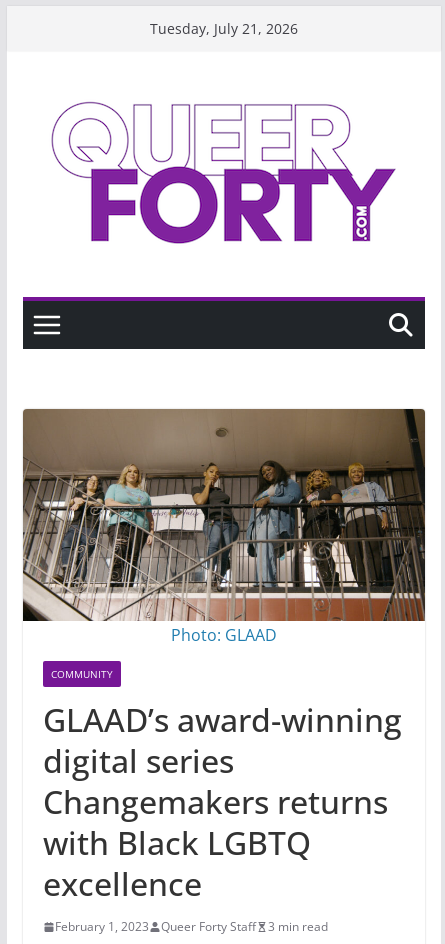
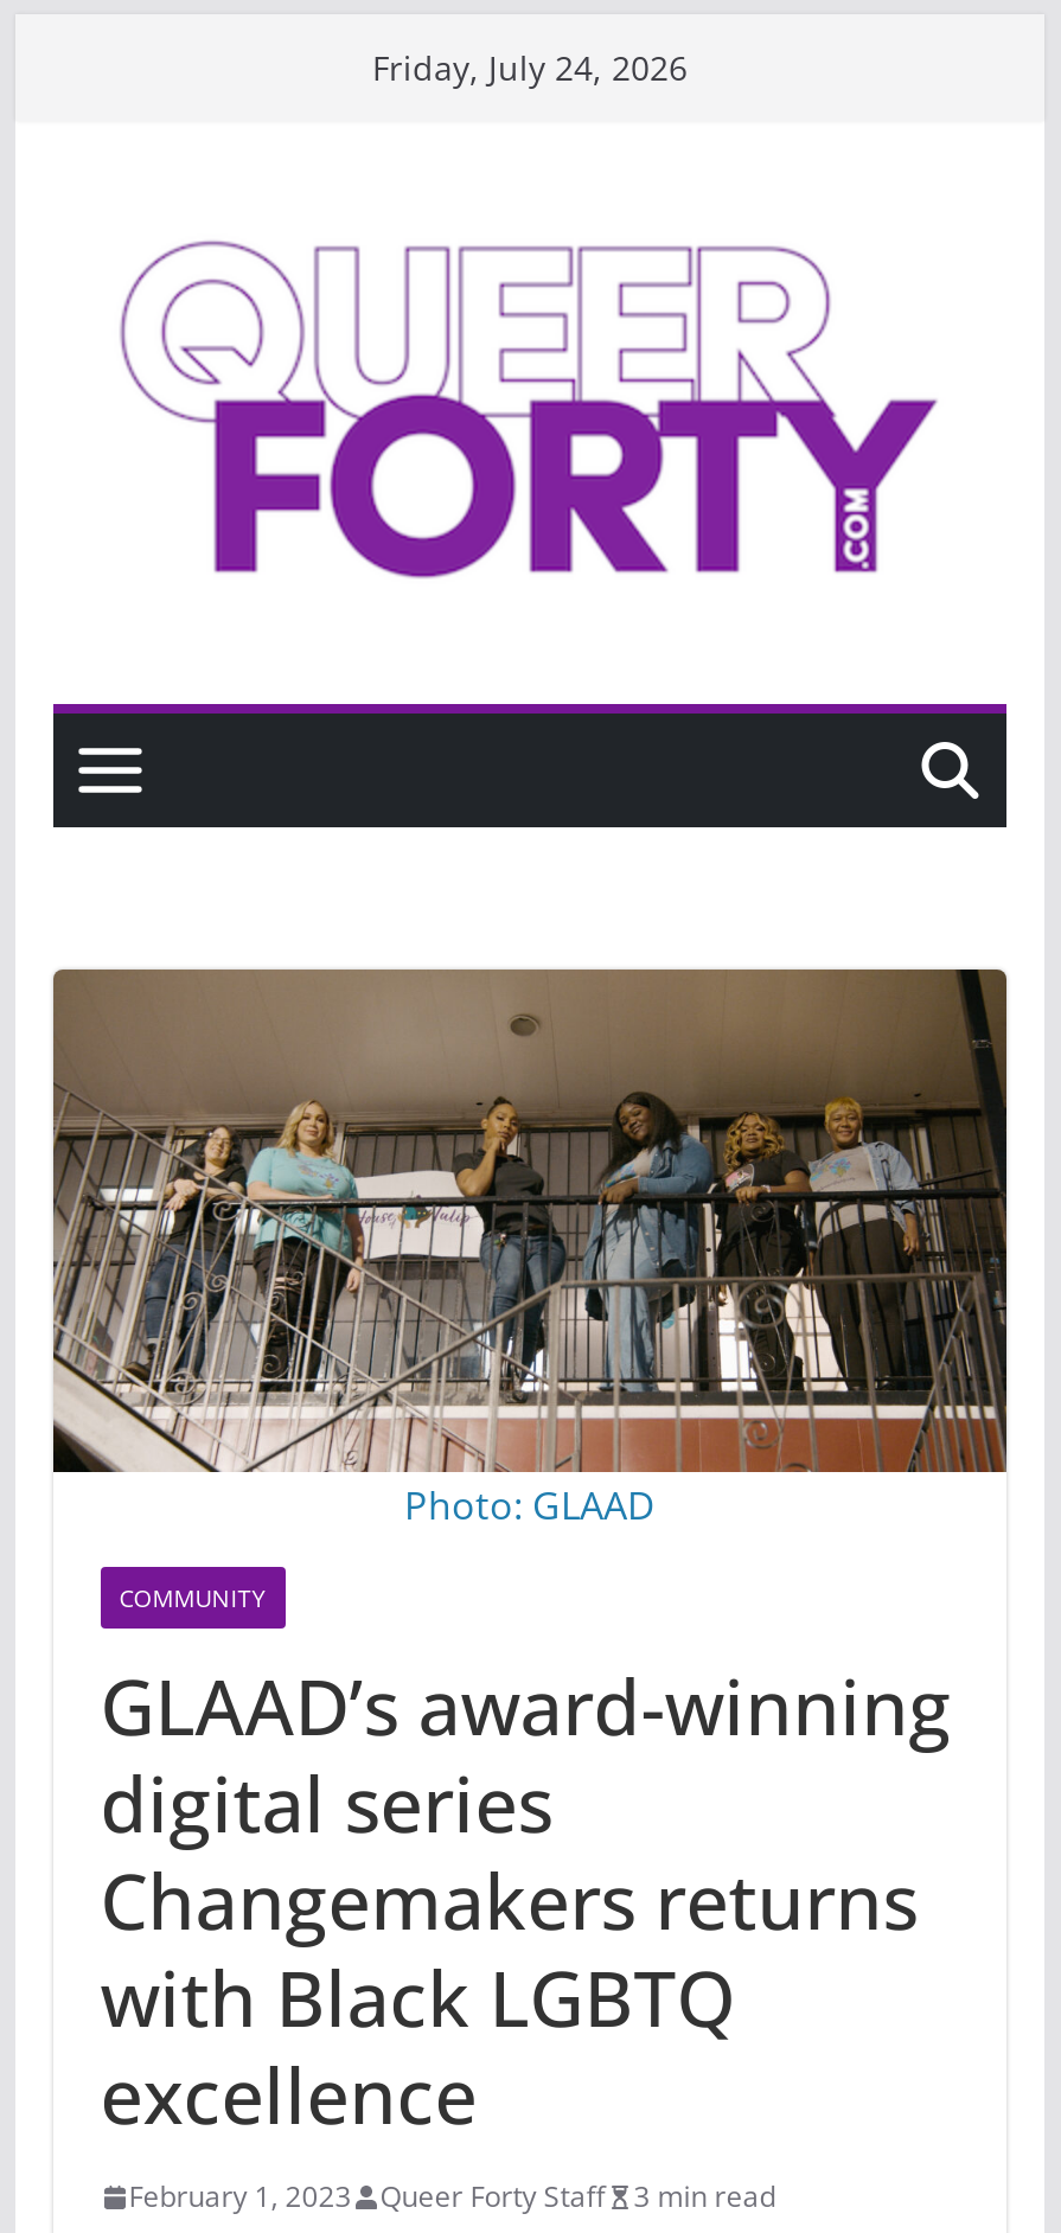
- Tuesday, July 21, 2026
+ Friday, July 24, 2026
